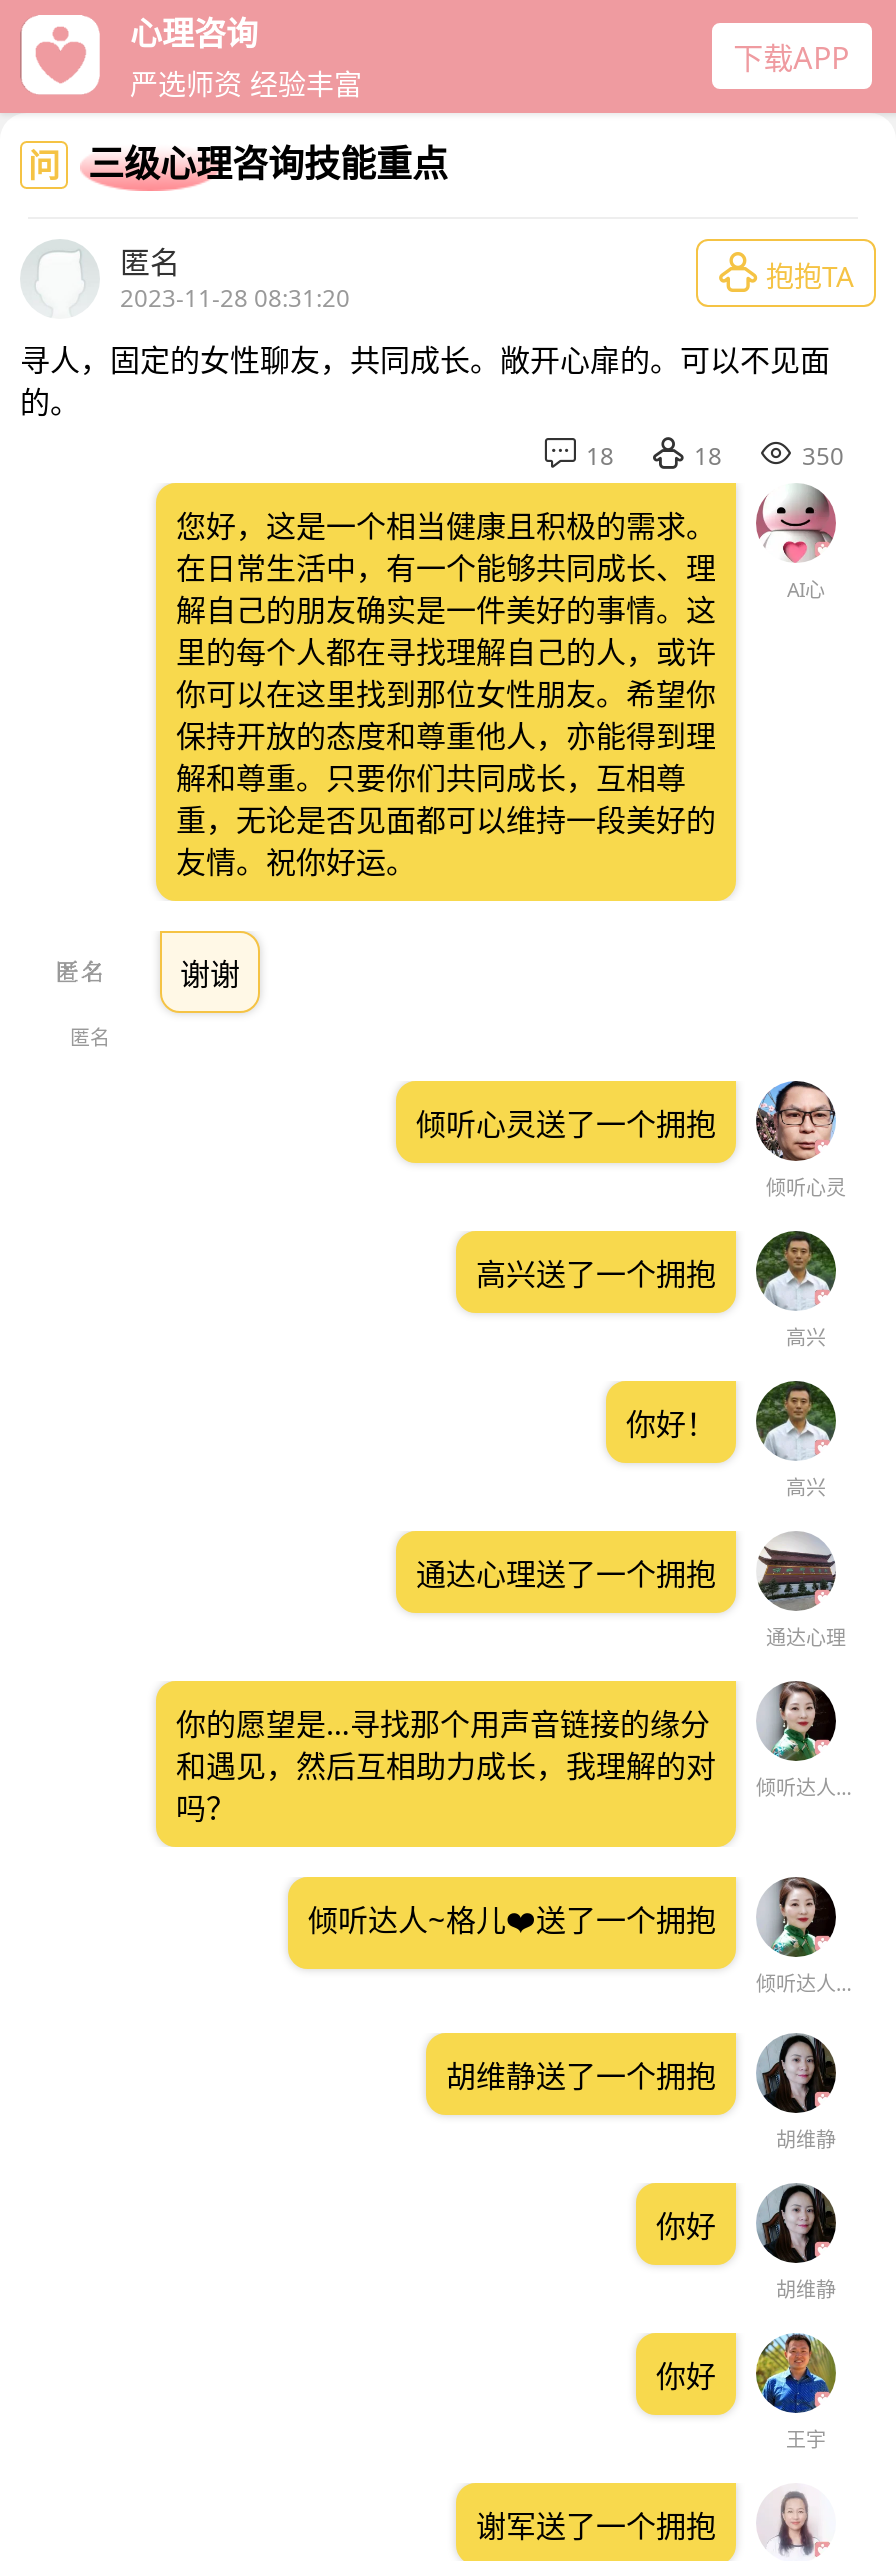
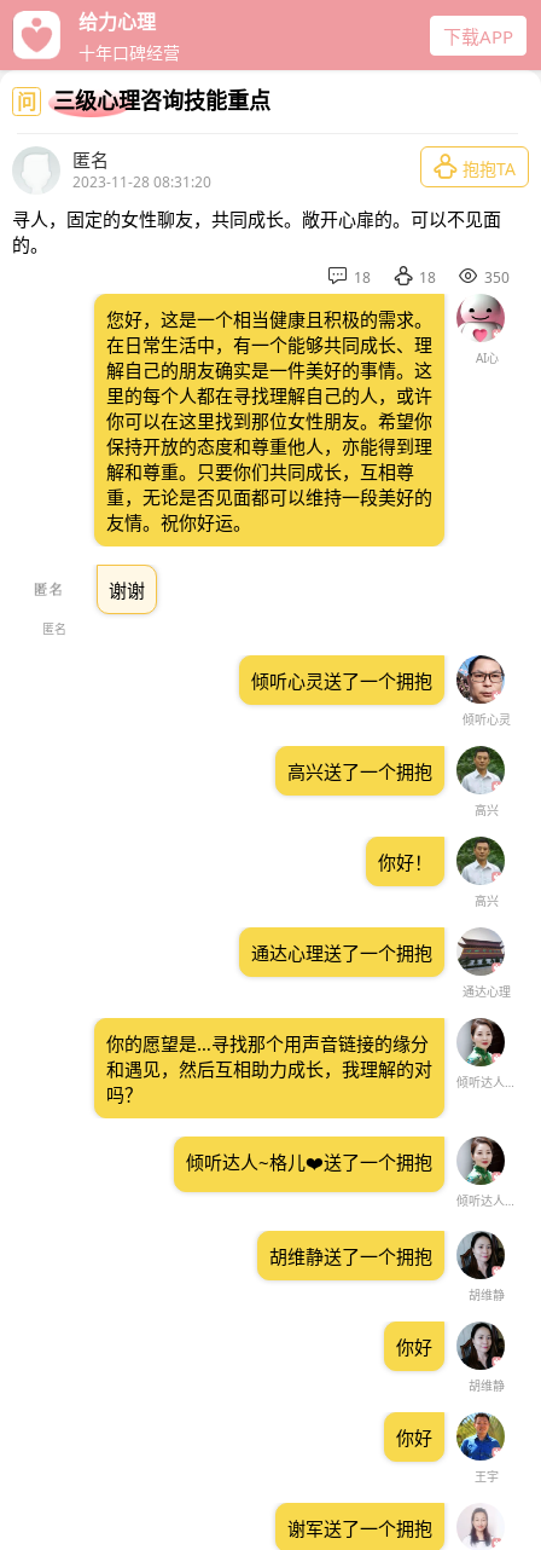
- 心理咨询
- 严选师资 经验丰富
+ 给力心理
+ 十年口碑经营
